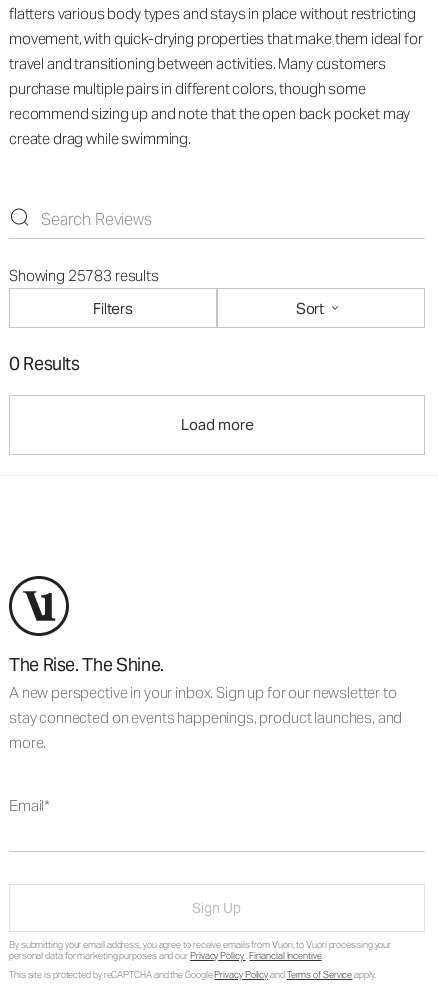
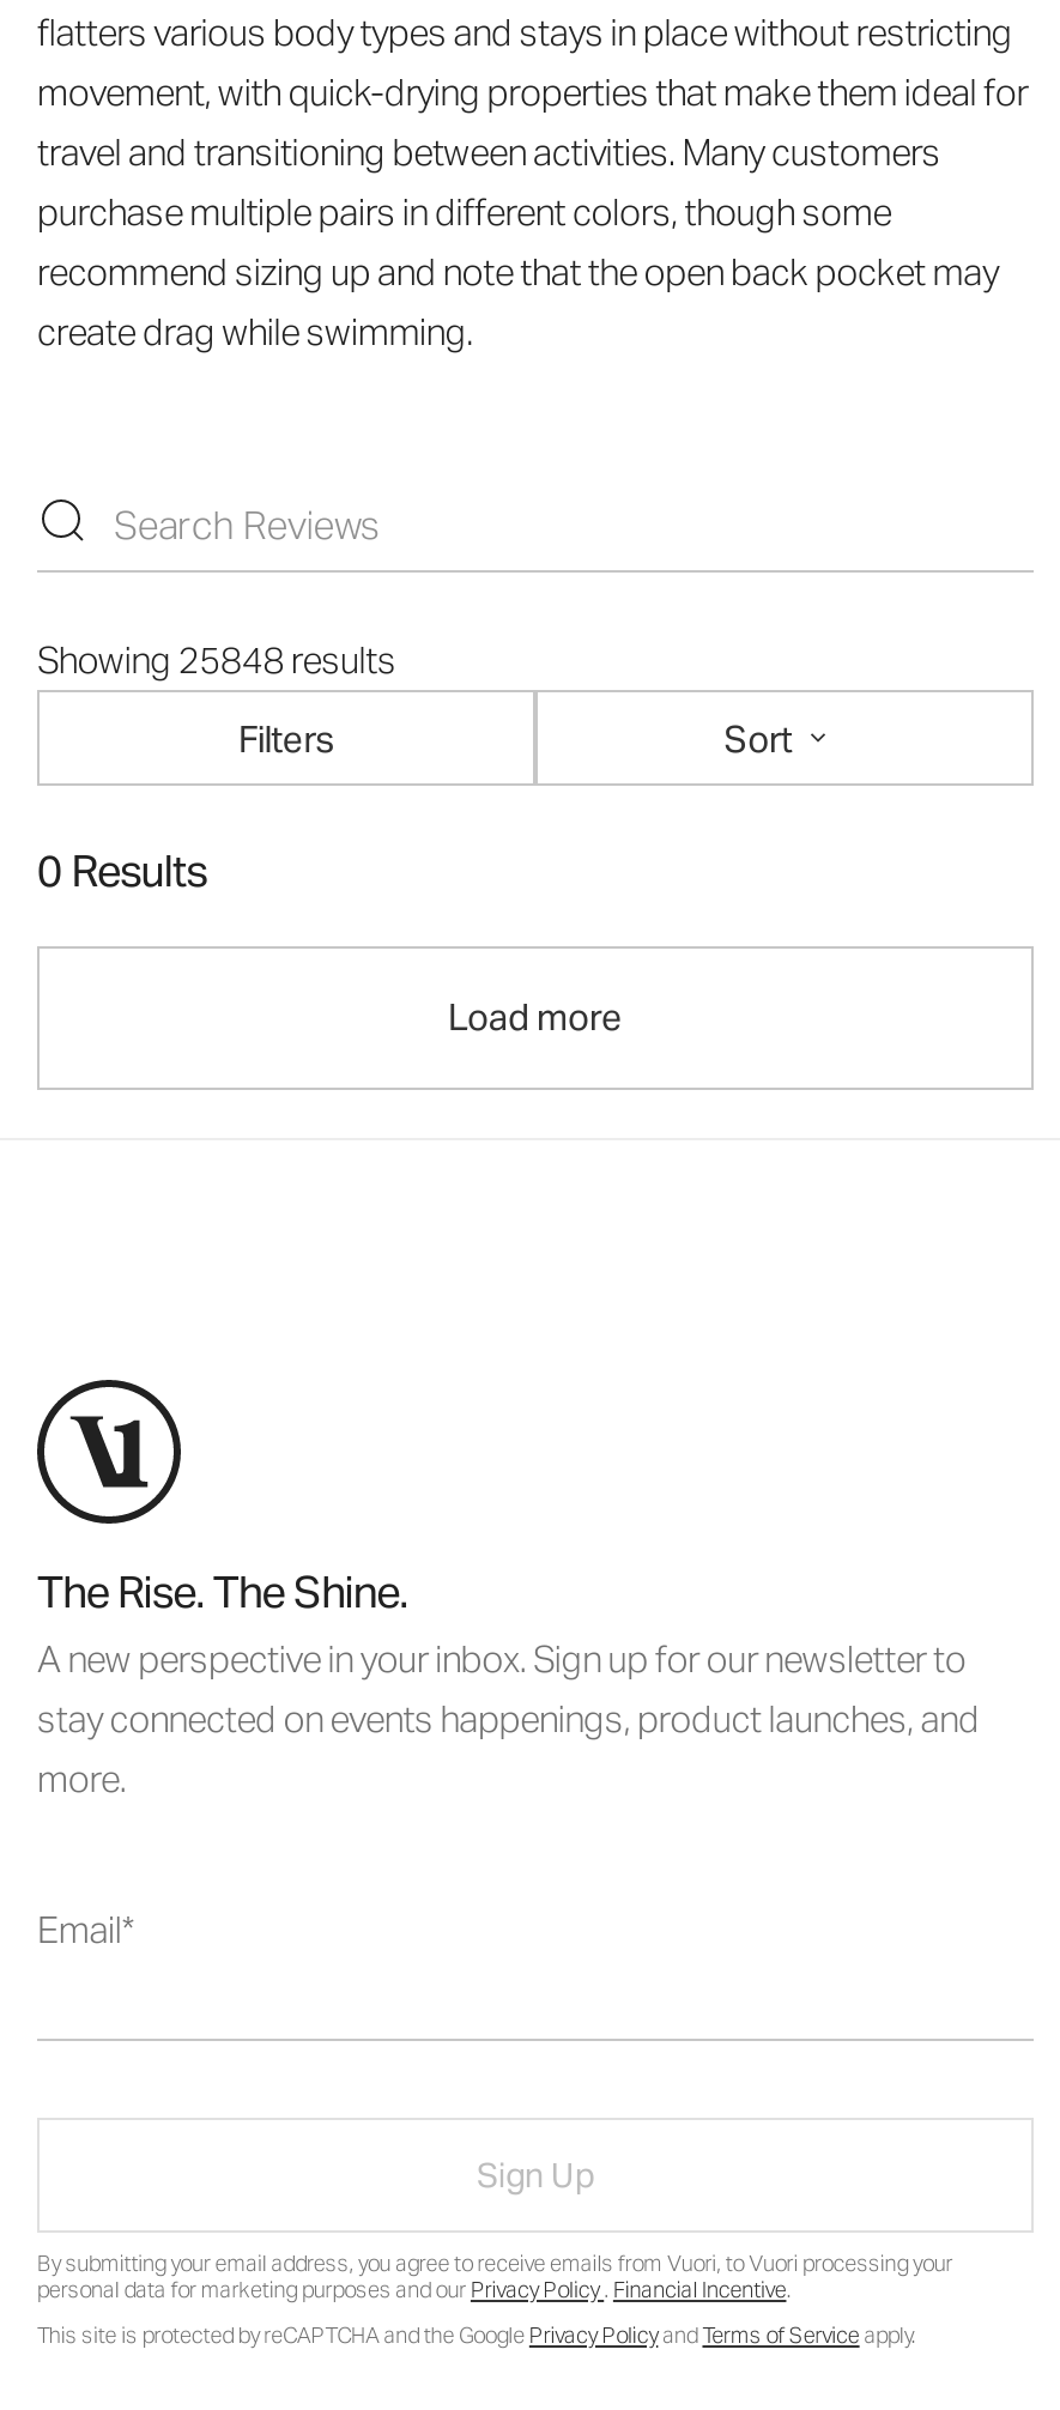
- Showing 25783 results
+ Showing 25848 results
